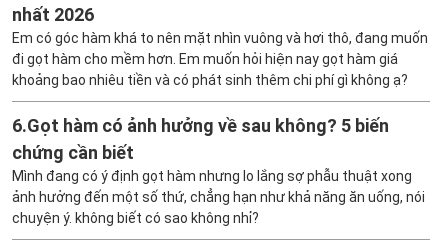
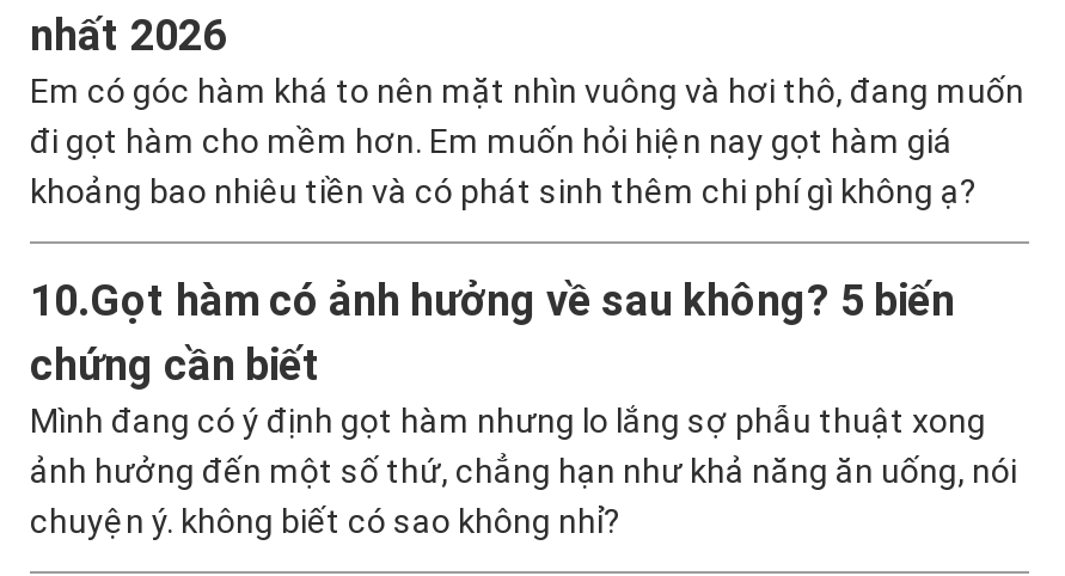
- 6.Gọt hàm có ảnh hưởng về sau không? 5 biến
+ 10.Gọt hàm có ảnh hưởng về sau không? 5 biến
